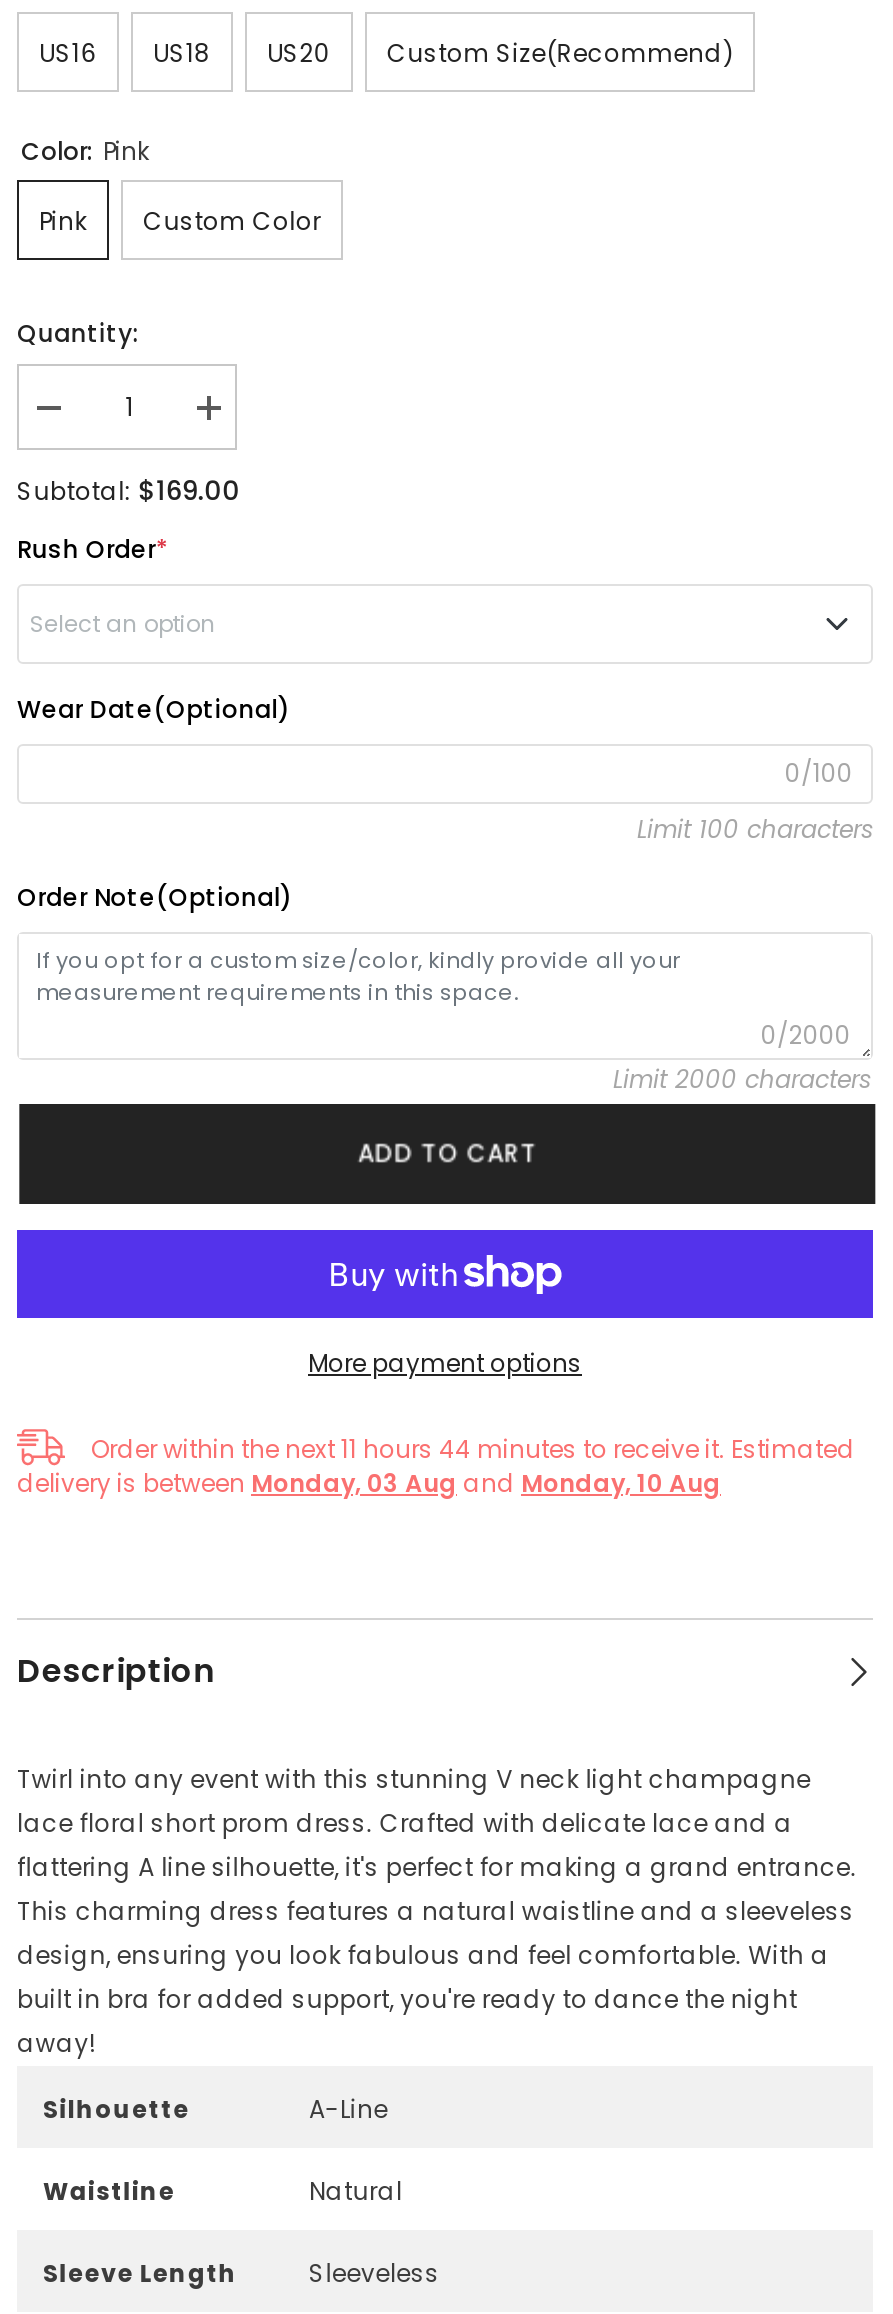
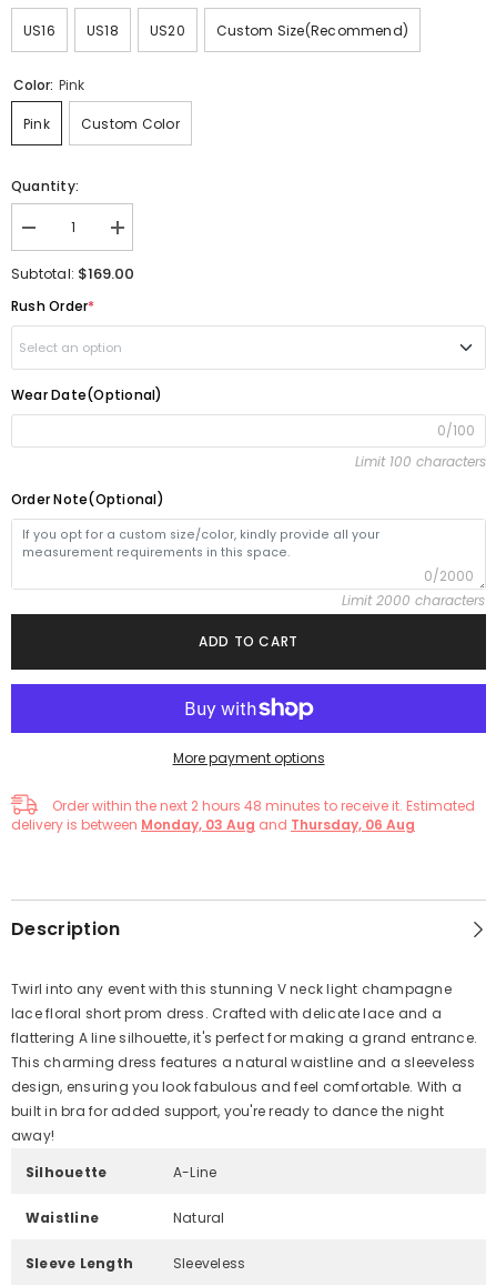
- Order within the next 11 hours 44 minutes to receive it. Estimated
+ Order within the next 2 hours 48 minutes to receive it. Estimated

- delivery is between Monday, 03 Aug and Monday, 10 Aug
+ delivery is between Monday, 03 Aug and Thursday, 06 Aug
